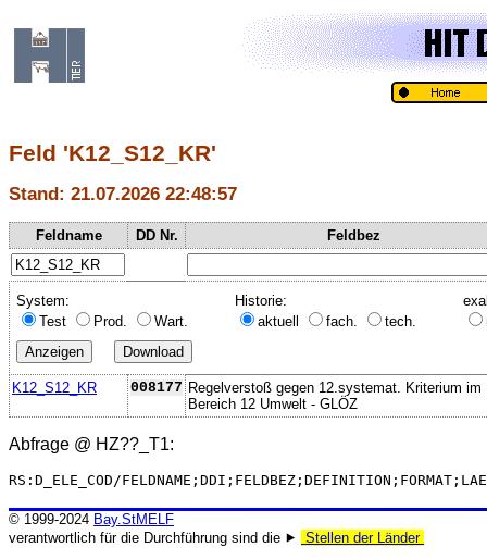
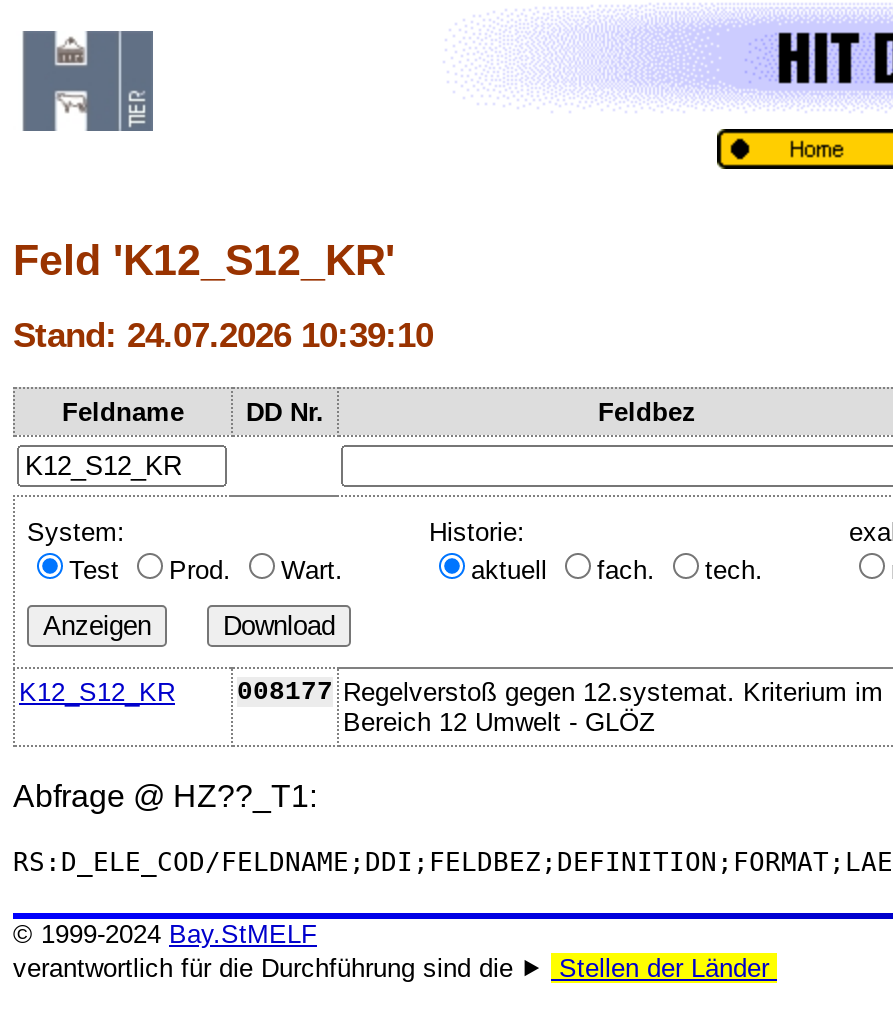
- Stand: 21.07.2026 22:48:57
+ Stand: 24.07.2026 10:39:10
